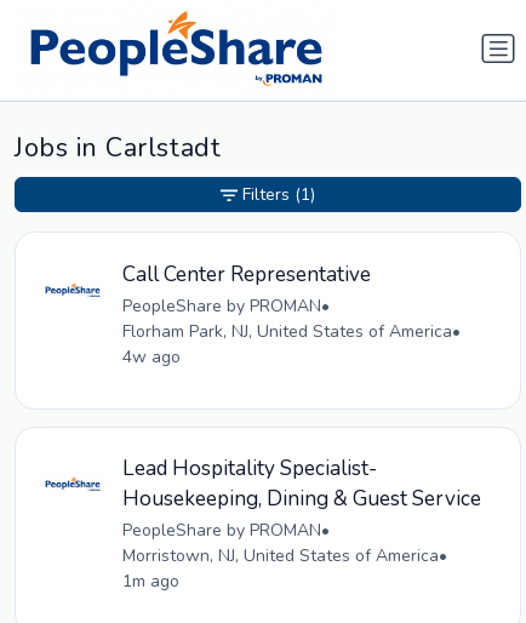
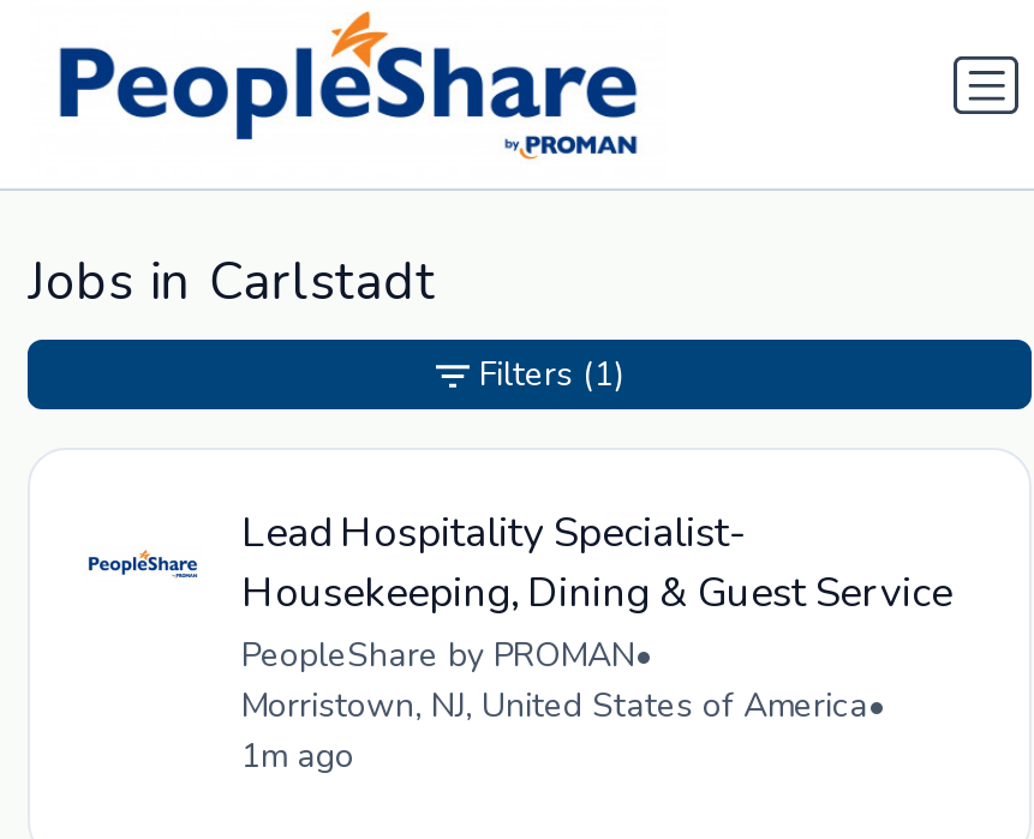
- Call Center Representative
- PeopleShare by PROMAN•
- Florham Park, NJ, United States of America•
- 4w ago
